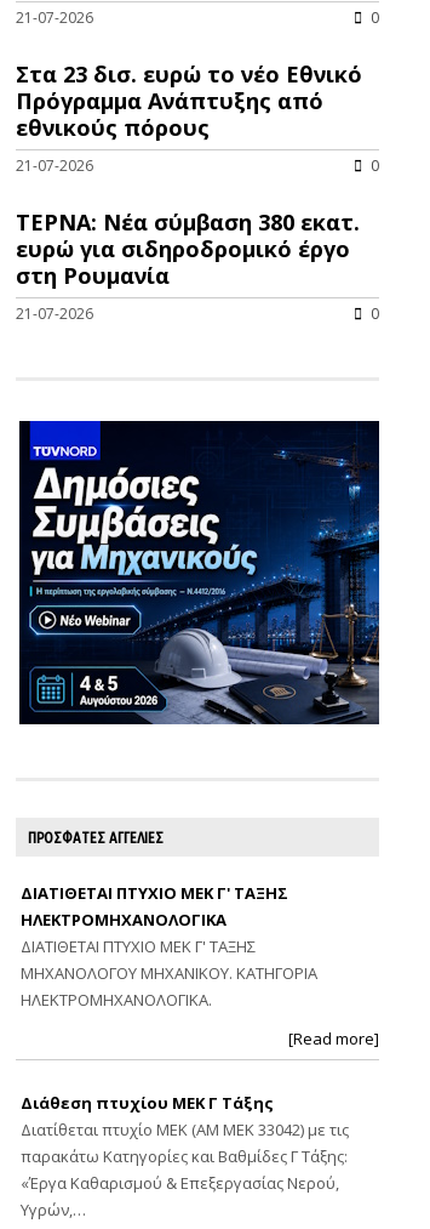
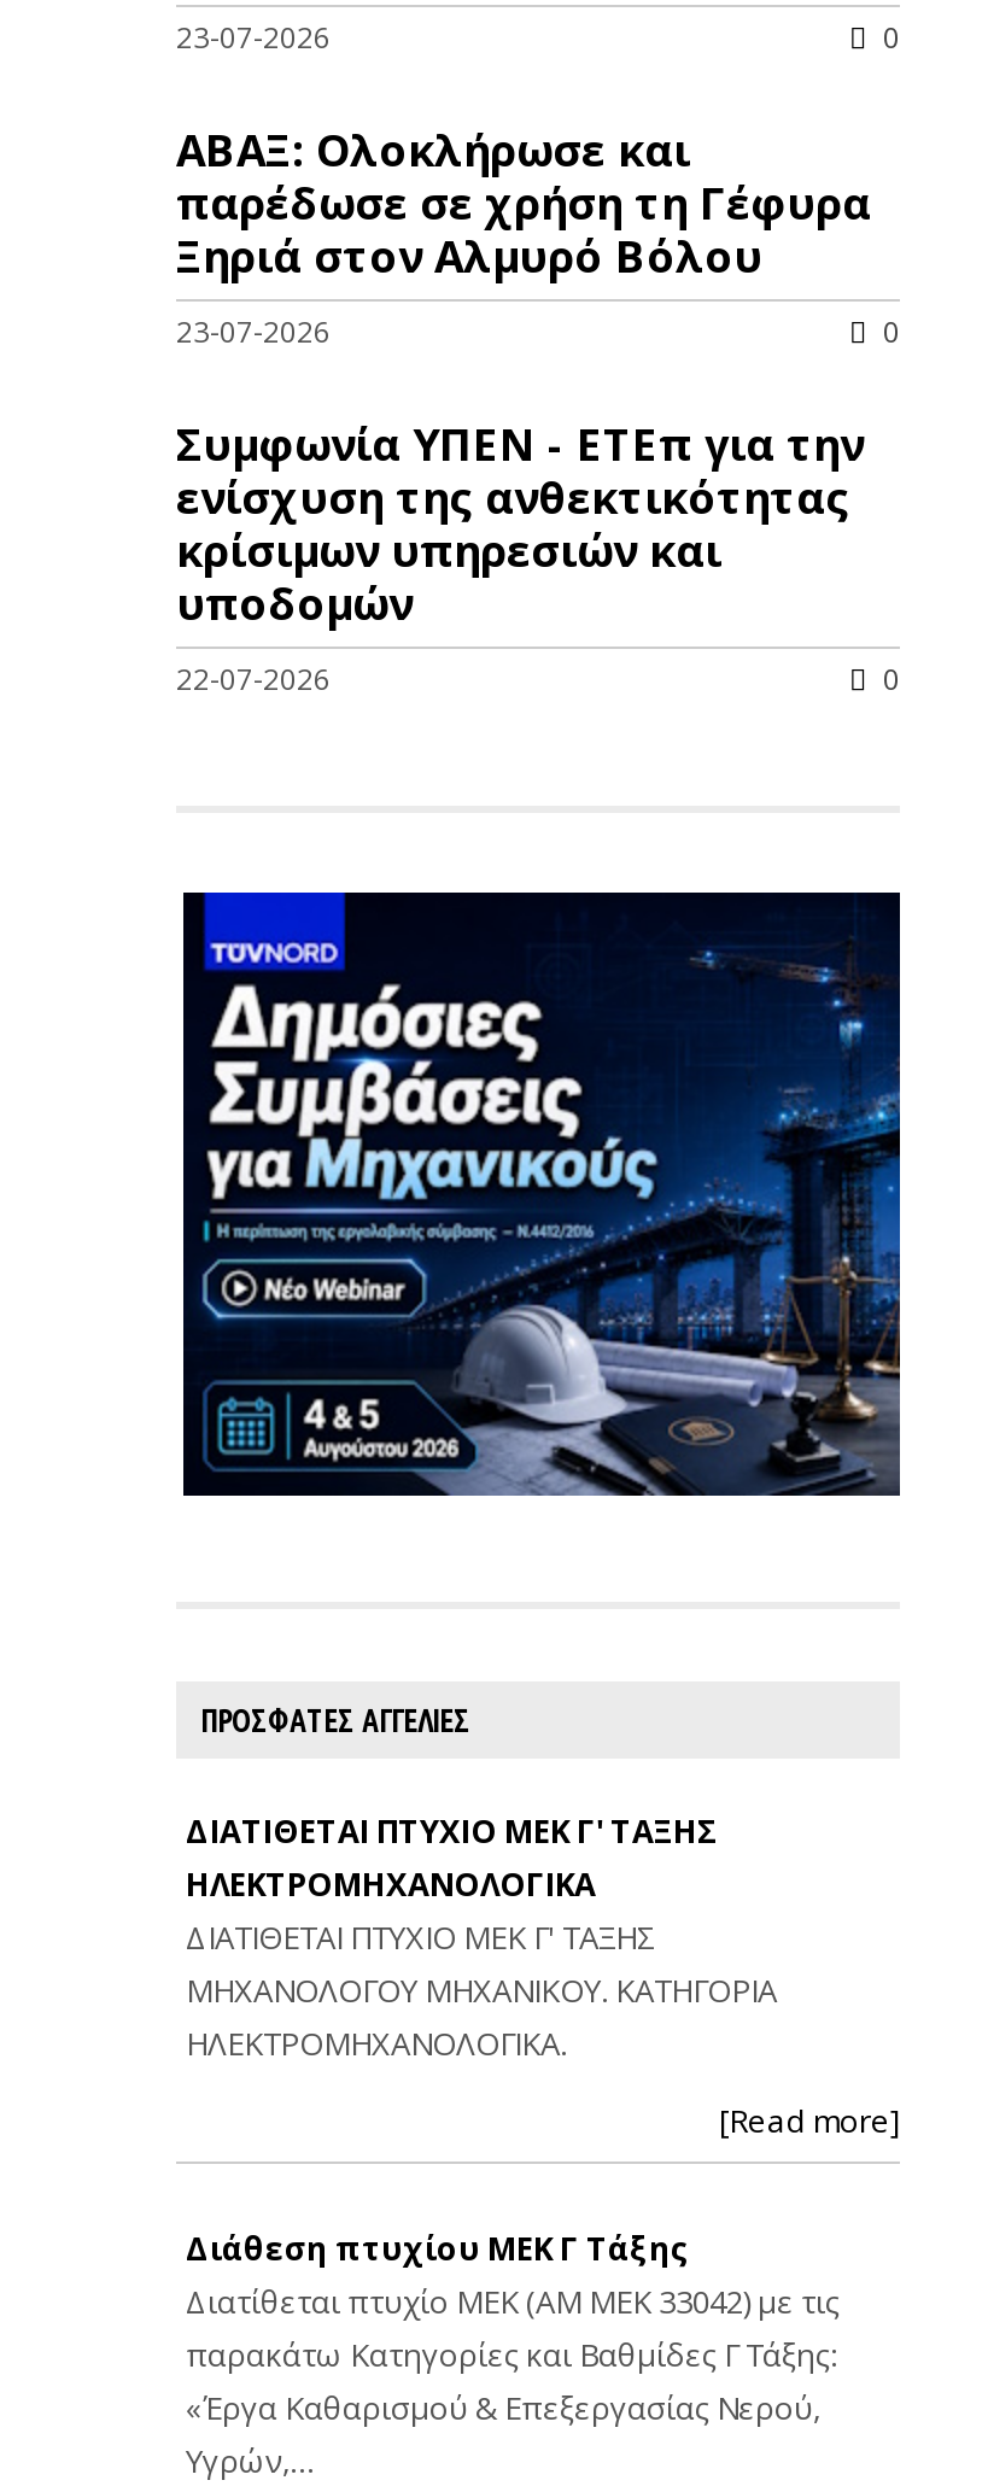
- 21-07-2026
+ 23-07-2026

- Στα 23 δισ. ευρώ το νέο Εθνικό
- Πρόγραμμα Ανάπτυξης από
- εθνικούς πόρους
+ ΑΒΑΞ: Ολοκλήρωσε και
+ παρέδωσε σε χρήση τη Γέφυρα
+ Ξηριά στον Αλμυρό Βόλου

- 21-07-2026
+ 23-07-2026

- ΤΕΡΝΑ: Νέα σύμβαση 380 εκατ.
- ευρώ για σιδηροδρομικό έργο
- στη Ρουμανία
+ Συμφωνία ΥΠΕΝ - ΕΤΕπ για την
+ ενίσχυση της ανθεκτικότητας
+ κρίσιμων υπηρεσιών και
+ υποδομών

- 21-07-2026
+ 22-07-2026
